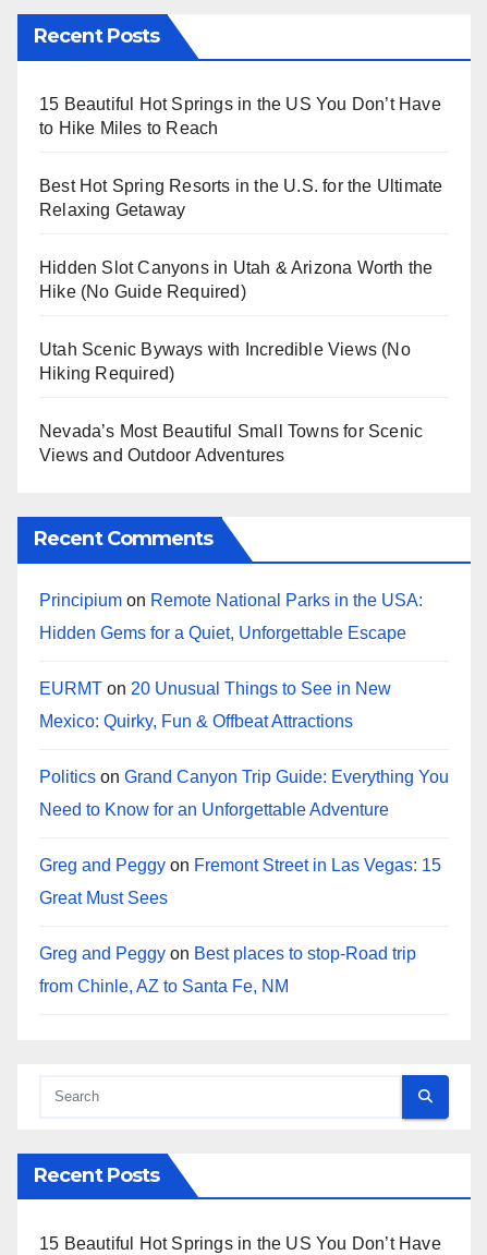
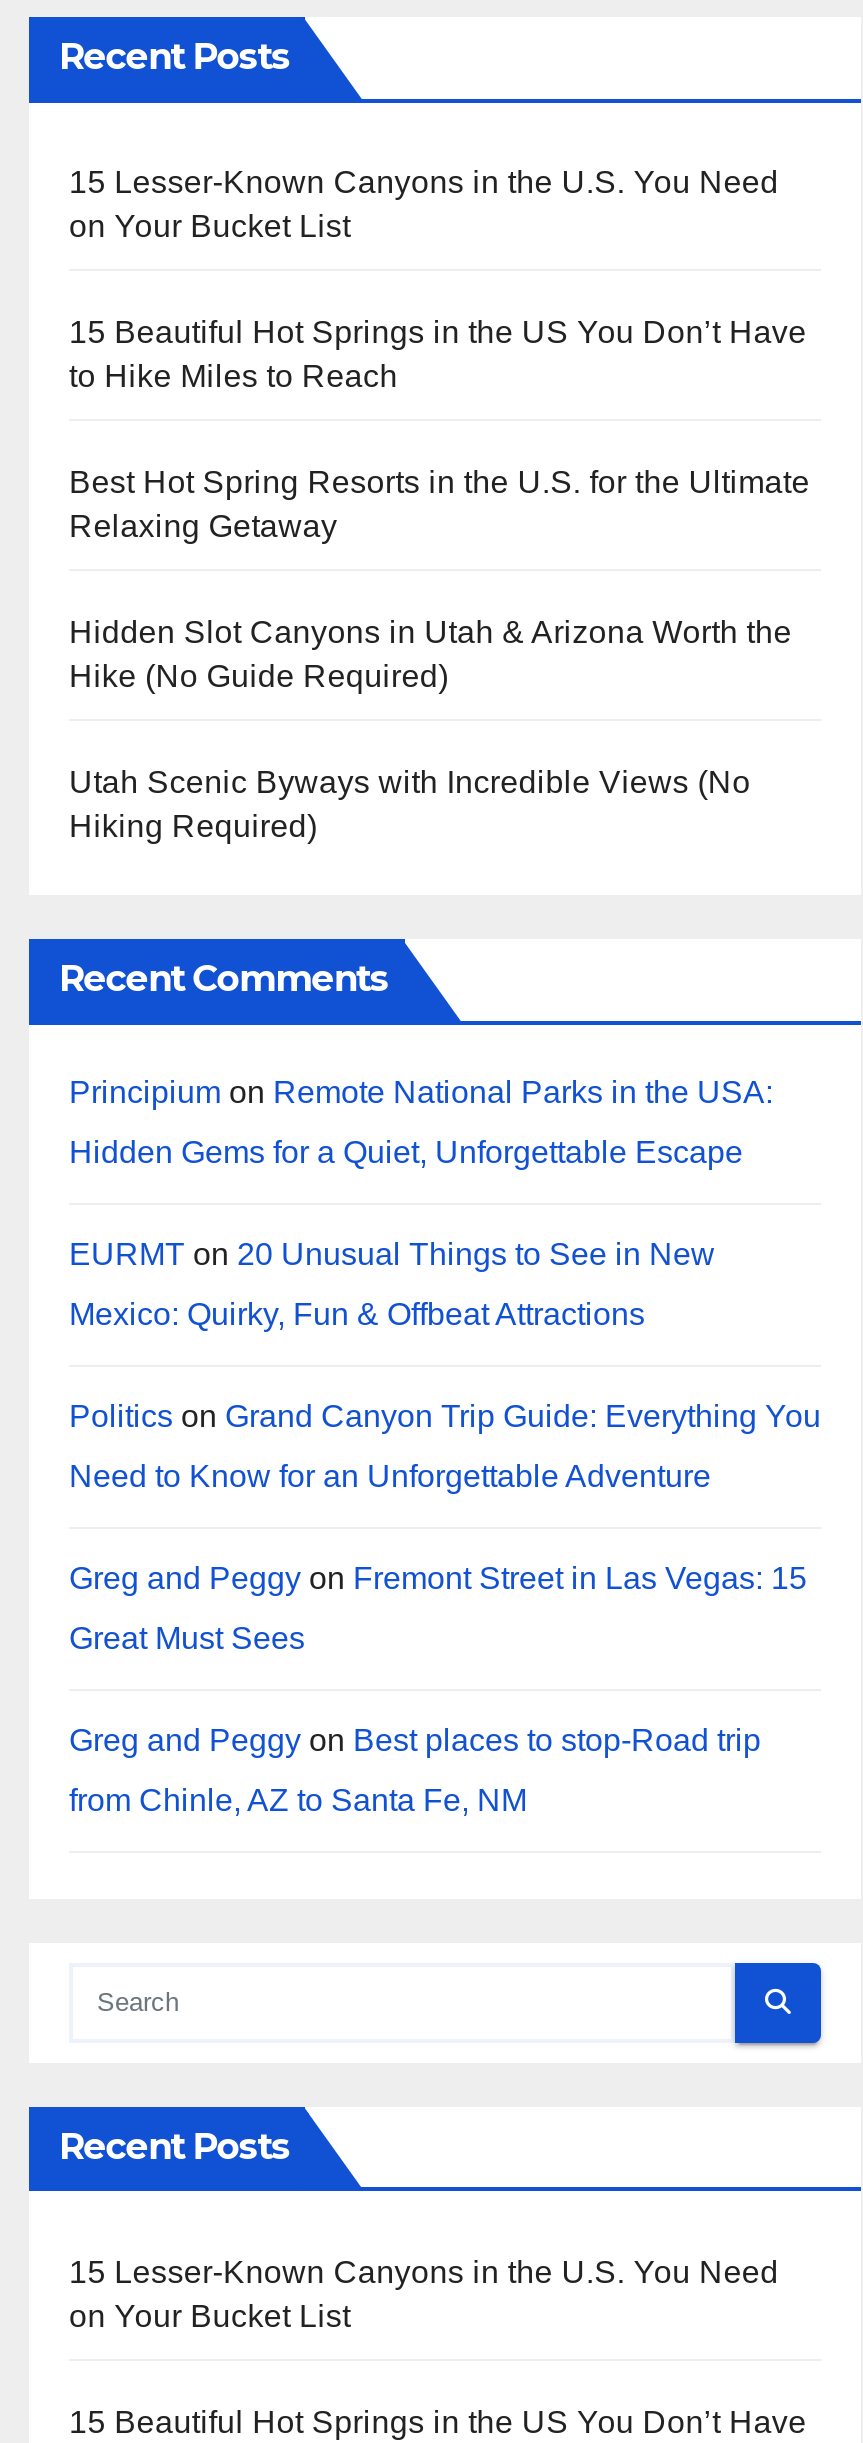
+ 15 Lesser-Known Canyons in the U.S. You Need
+ on Your Bucket List

- Nevada’s Most Beautiful Small Towns for Scenic
- Views and Outdoor Adventures

+ 15 Lesser-Known Canyons in the U.S. You Need
+ on Your Bucket List
